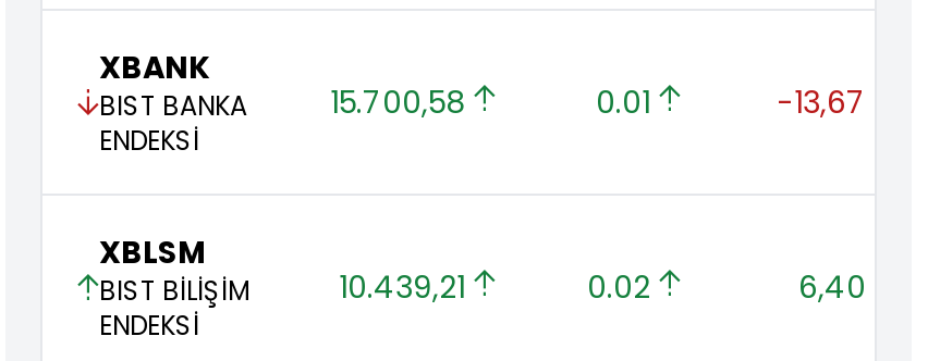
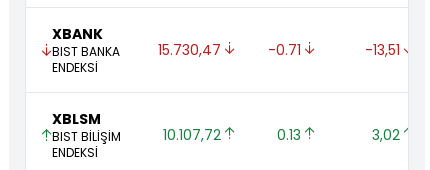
- 15.700,58
+ 15.730,47

- 0.01
+ -0.71

- -13,67
+ -13,51

- 10.439,21
+ 10.107,72

- 0.02
+ 0.13

- 6,40
+ 3,02
